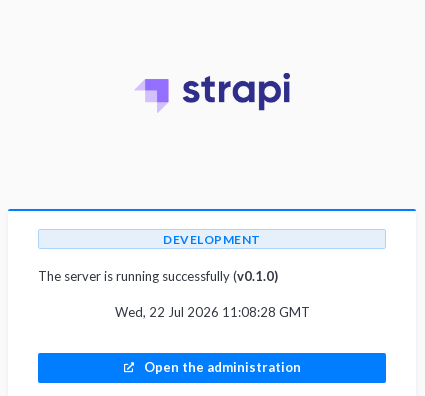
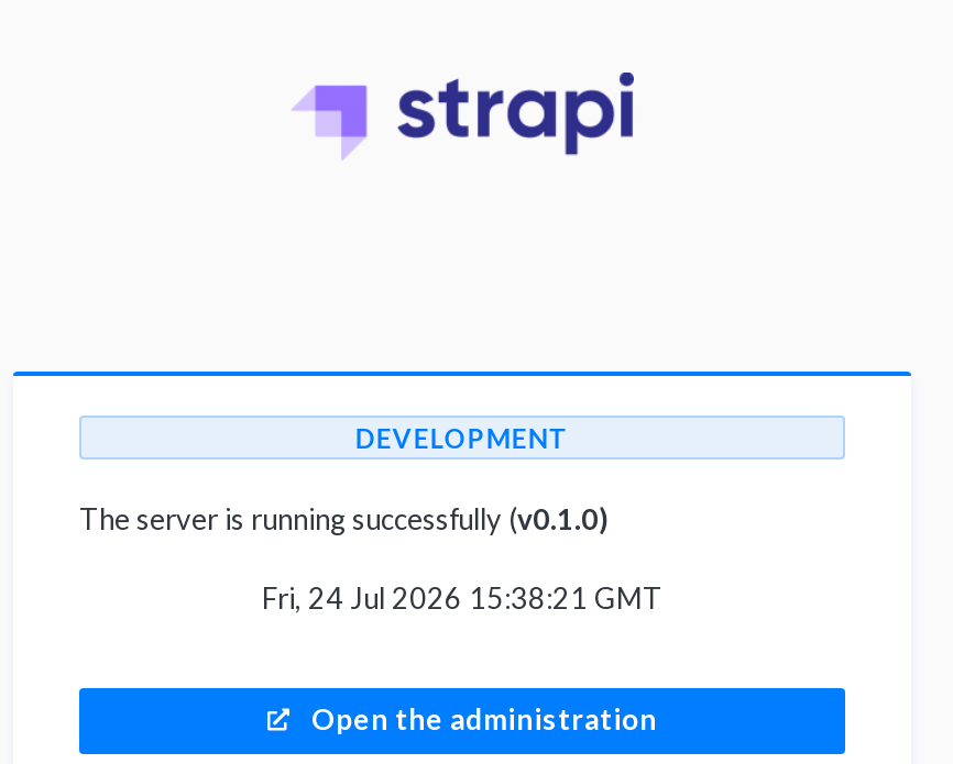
- Wed, 22 Jul 2026 11:08:28 GMT
+ Fri, 24 Jul 2026 15:38:21 GMT
